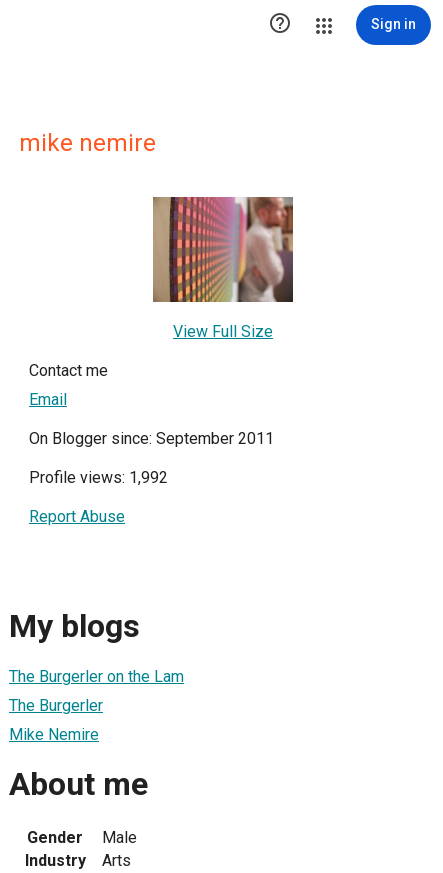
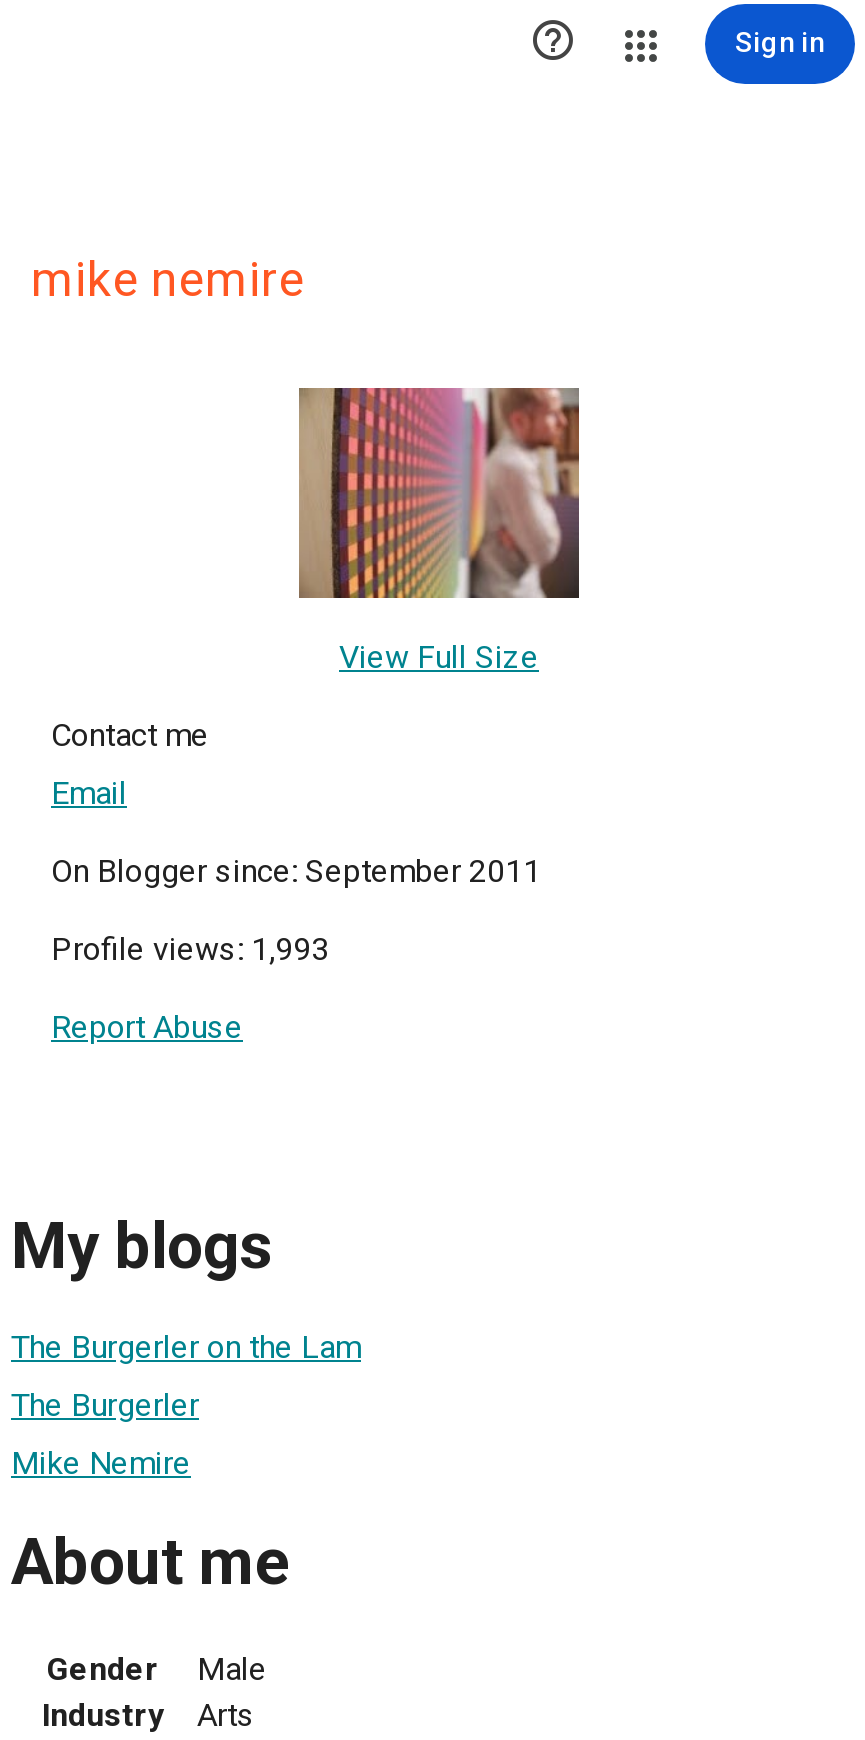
- Profile views: 1,992
+ Profile views: 1,993
